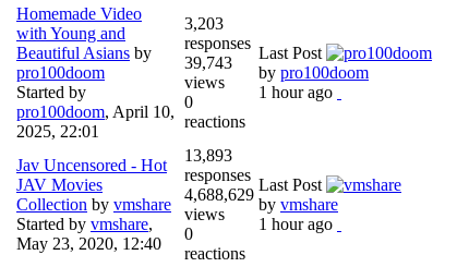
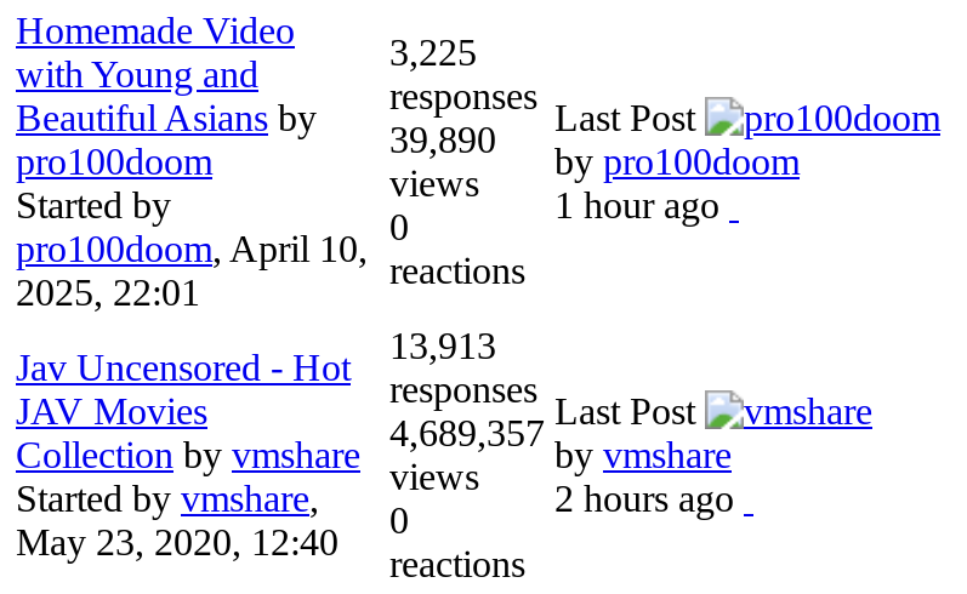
- 3,203
+ 3,225

- 39,743
+ 39,890

- 13,893
+ 13,913

- 4,688,629
+ 4,689,357

- 1 hour ago
+ 2 hours ago
